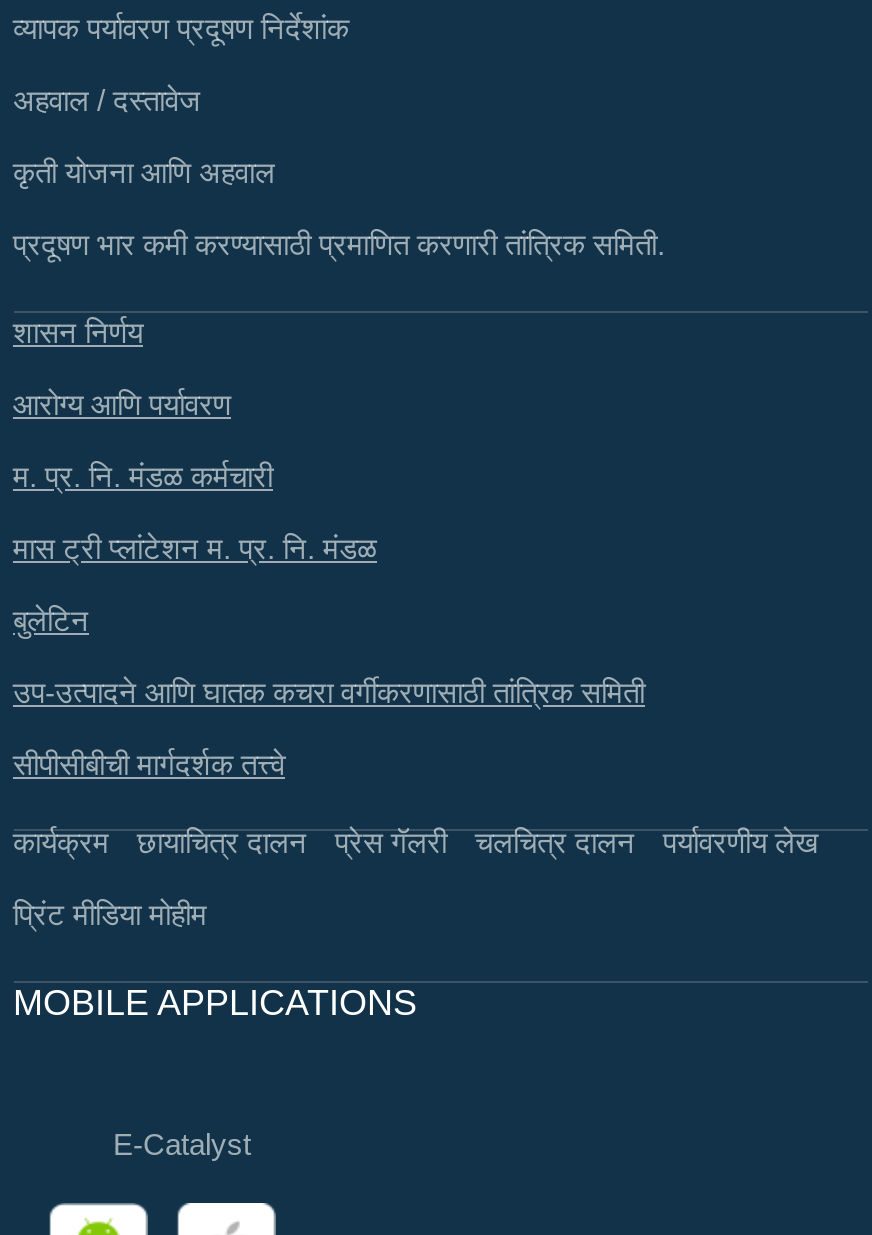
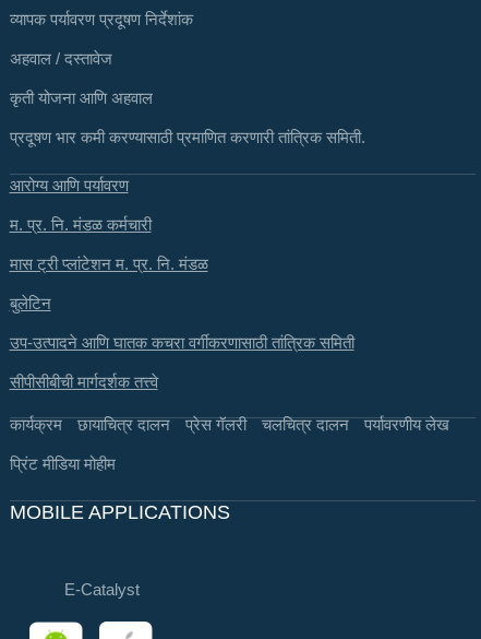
- शासन निर्णय
